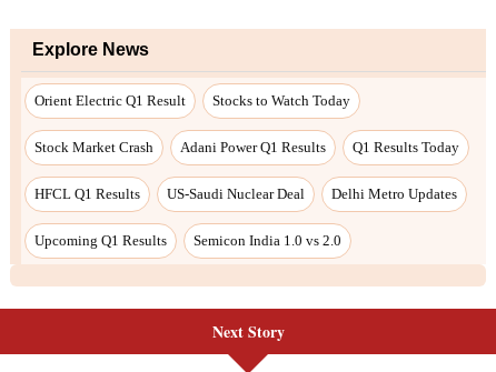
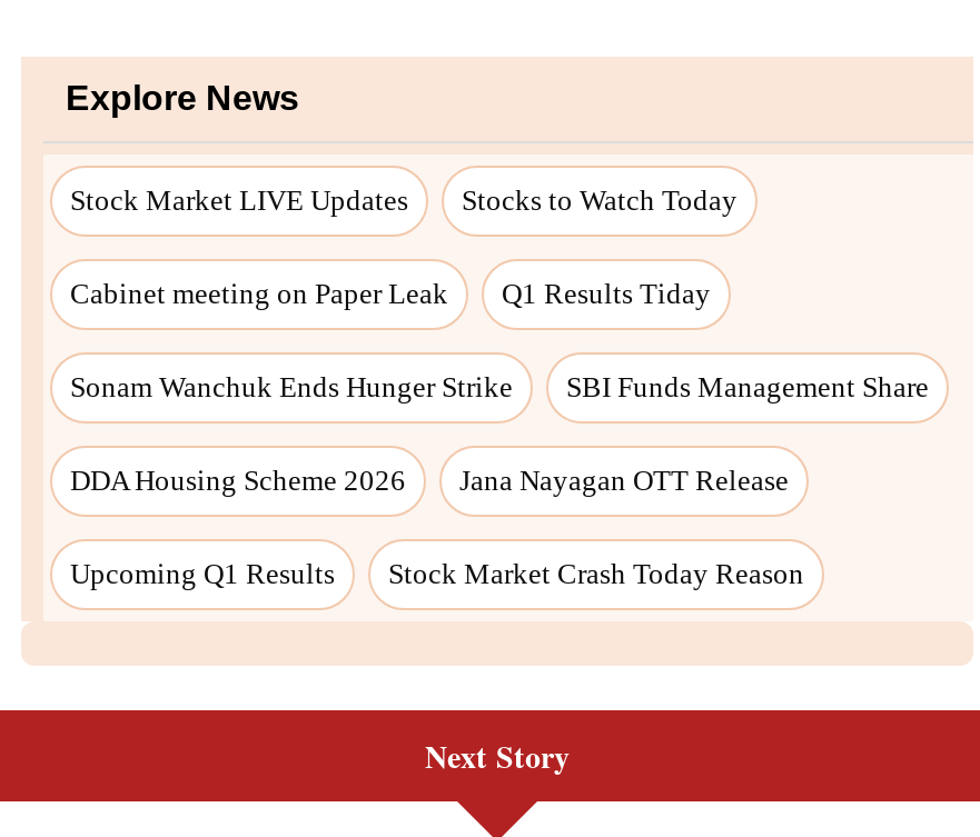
- Orient Electric Q1 Result
+ Stock Market LIVE Updates

- Stock Market Crash
- Adani Power Q1 Results
- Q1 Results Today
- HFCL Q1 Results
- US-Saudi Nuclear Deal
- Delhi Metro Updates
+ Cabinet meeting on Paper Leak
+ Q1 Results Tiday
+ Sonam Wanchuk Ends Hunger Strike
+ SBI Funds Management Share
+ DDA Housing Scheme 2026
+ Jana Nayagan OTT Release

- Semicon India 1.0 vs 2.0
+ Stock Market Crash Today Reason
